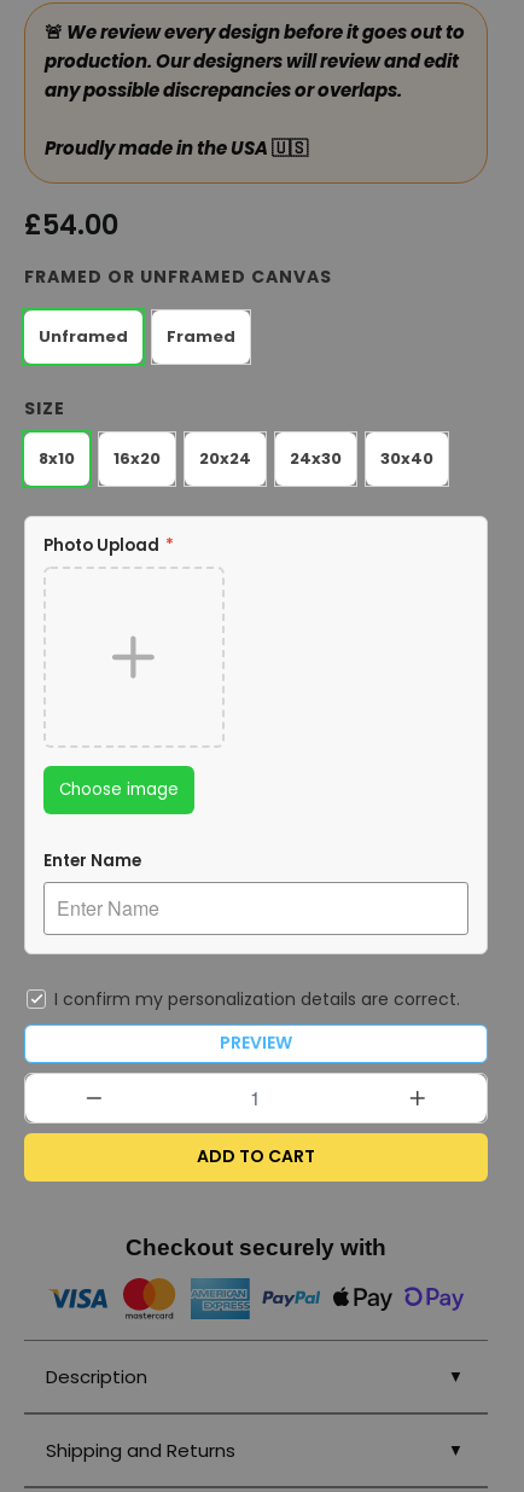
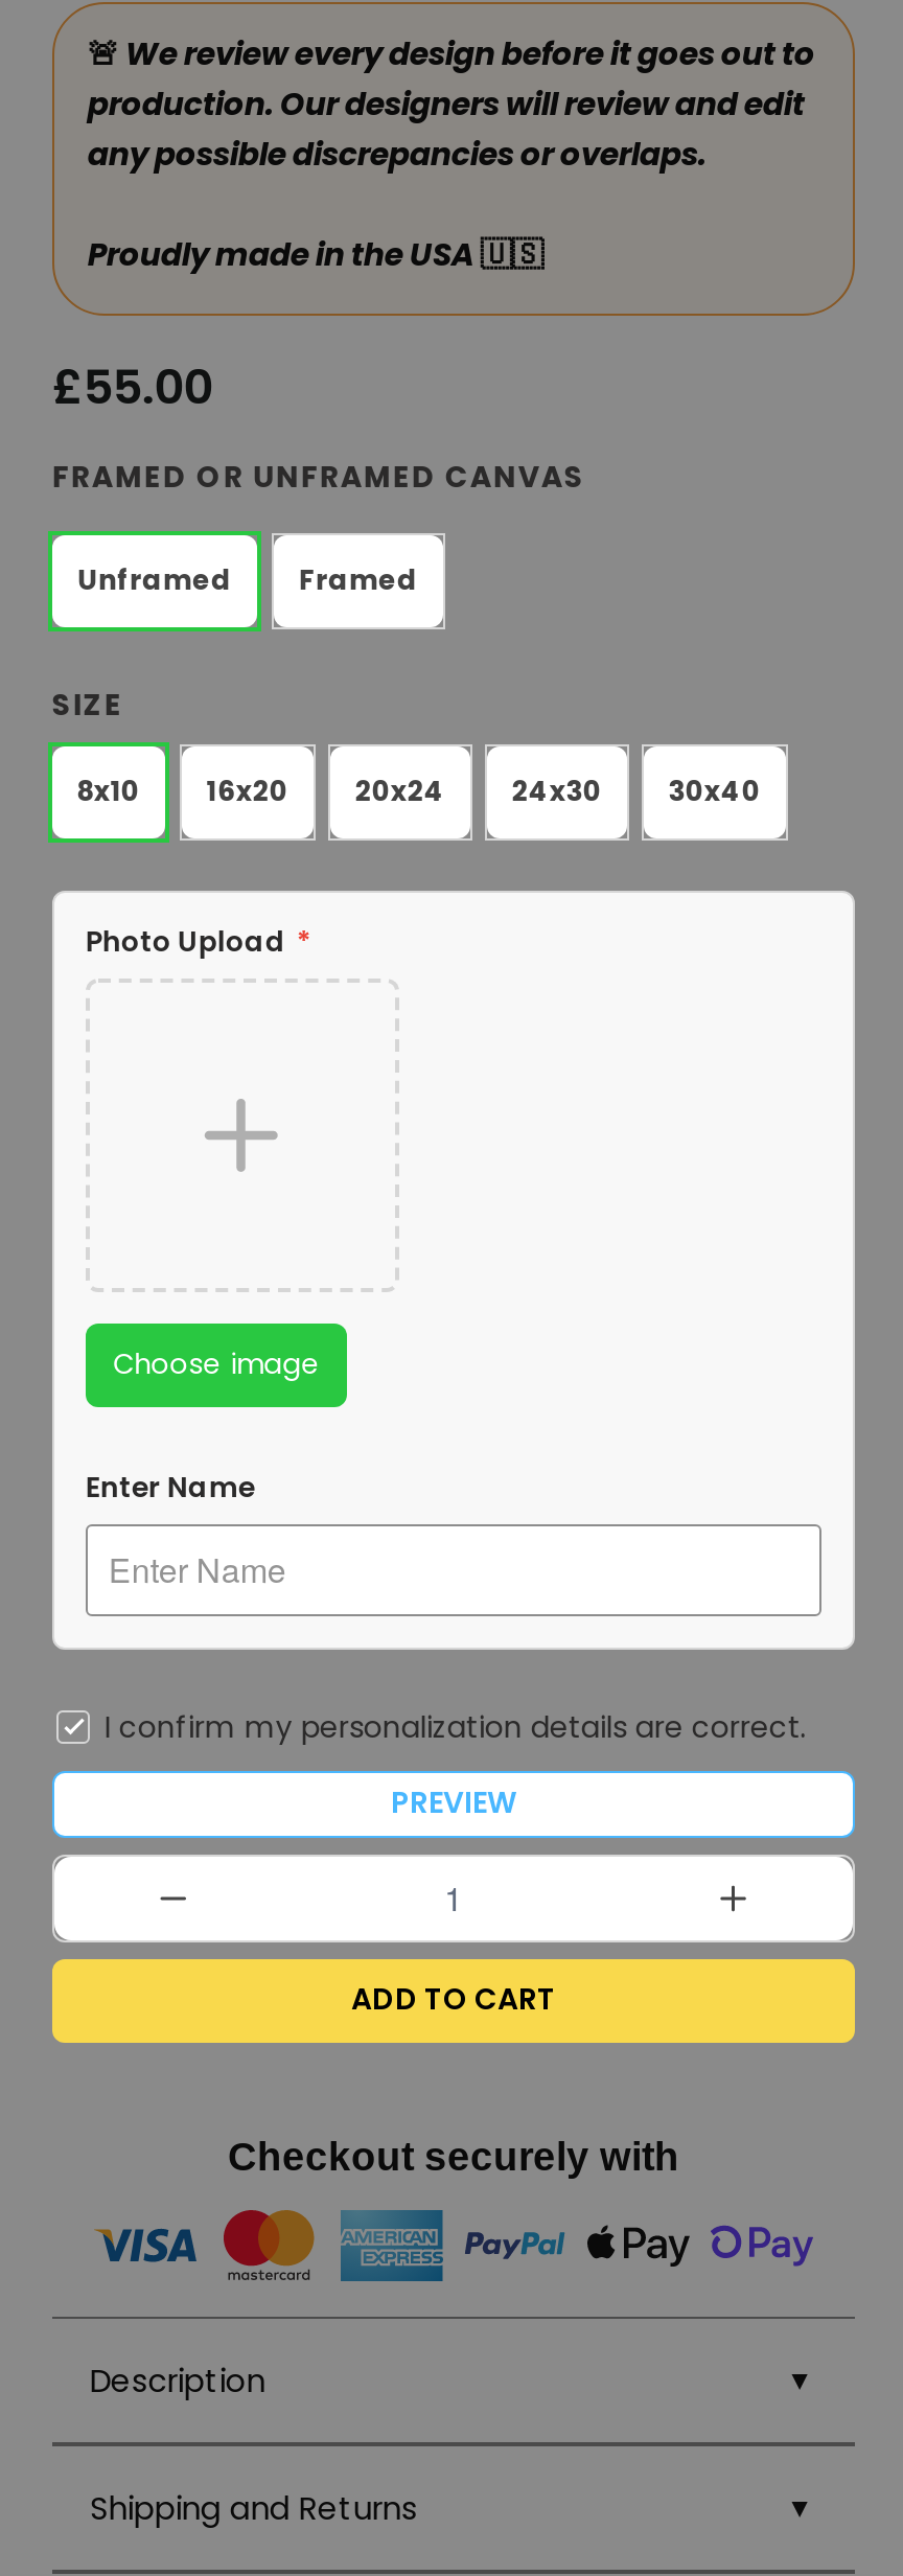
- £54.00
+ £55.00
